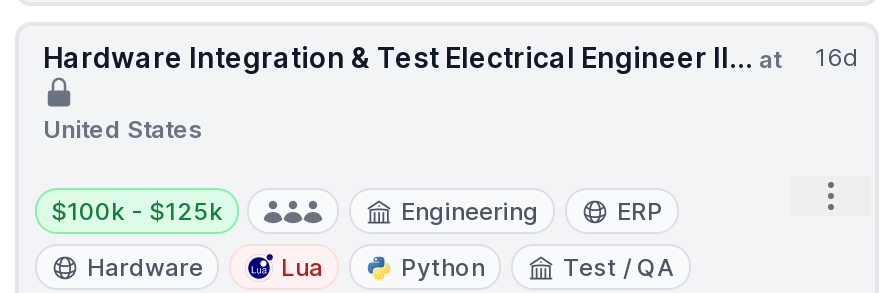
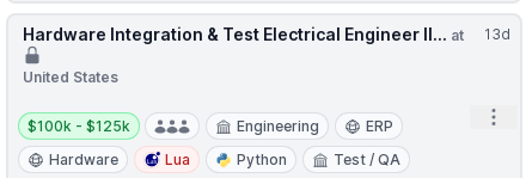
- Hardware Integration & Test Electrical Engineer II... at 16d
+ Hardware Integration & Test Electrical Engineer II... at 13d
